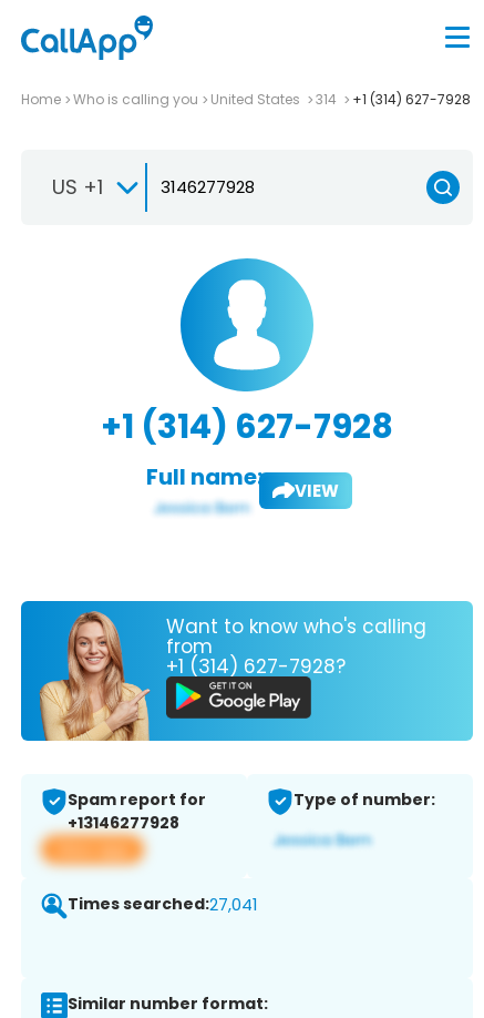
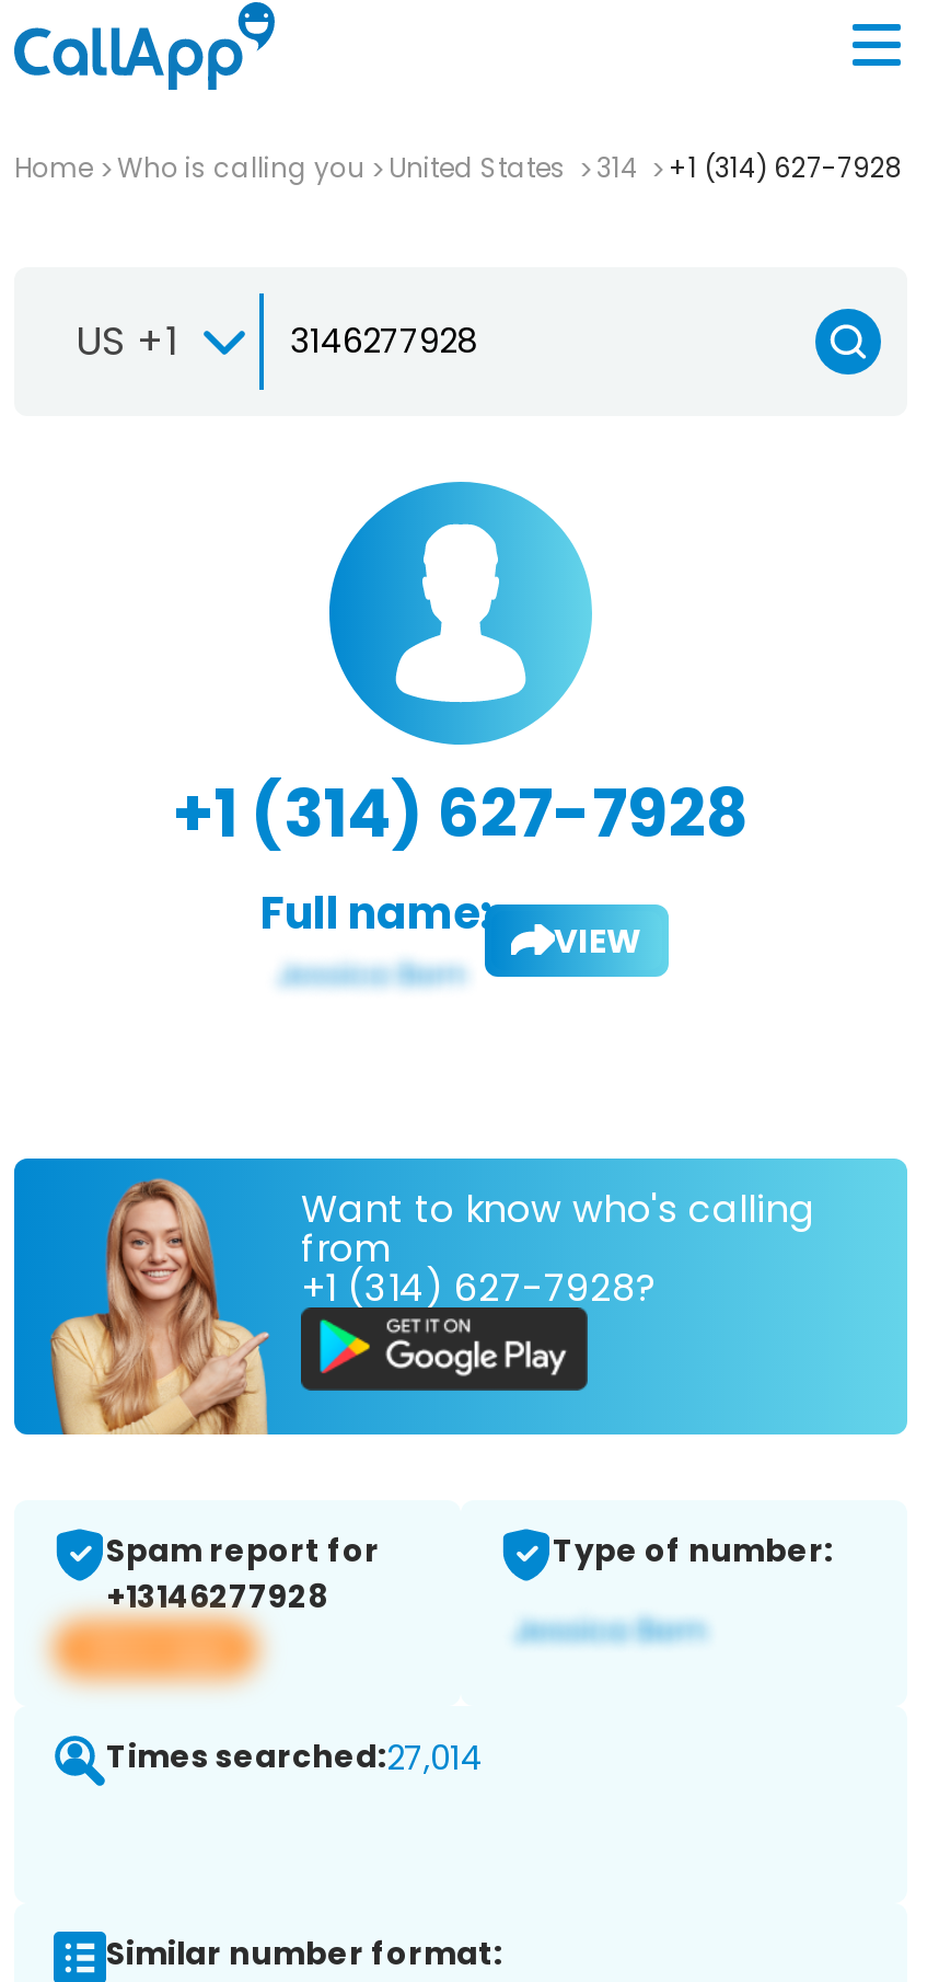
- Times searched:27,041
+ Times searched:27,014
